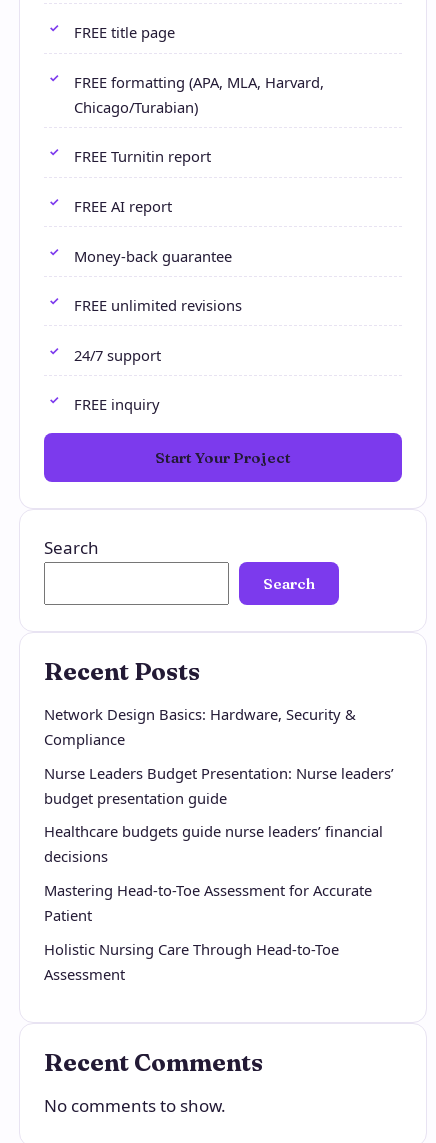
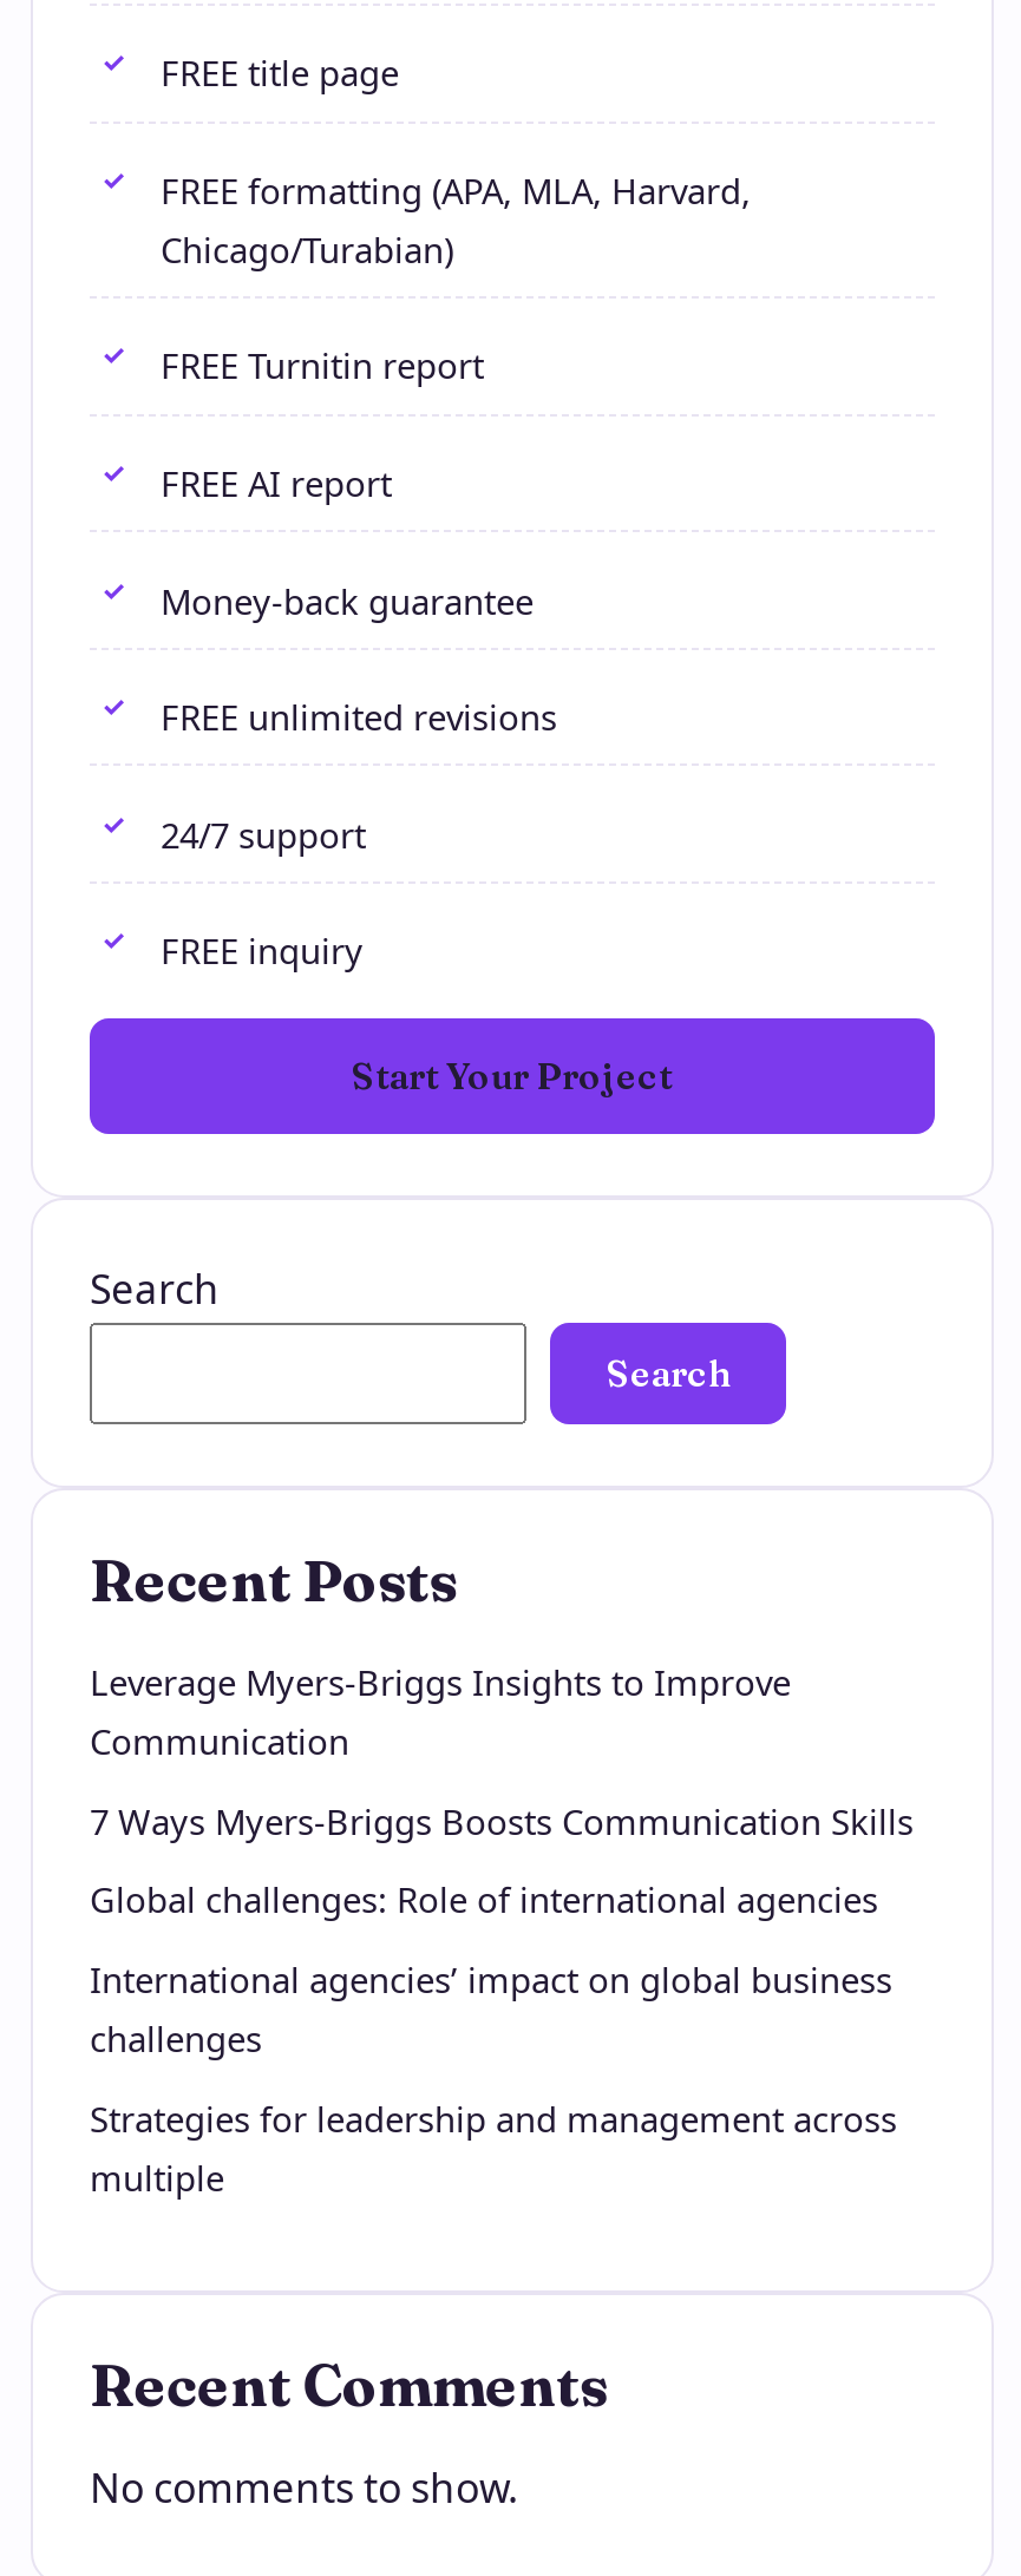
- Network Design Basics: Hardware, Security &
- Compliance
+ Leverage Myers-Briggs Insights to Improve
+ Communication

- Nurse Leaders Budget Presentation: Nurse leaders’
- budget presentation guide
+ 7 Ways Myers-Briggs Boosts Communication Skills

- Healthcare budgets guide nurse leaders’ financial
- decisions
+ Global challenges: Role of international agencies

- Mastering Head-to-Toe Assessment for Accurate
- Patient
+ International agencies’ impact on global business
+ challenges

- Holistic Nursing Care Through Head-to-Toe
- Assessment
+ Strategies for leadership and management across
+ multiple
